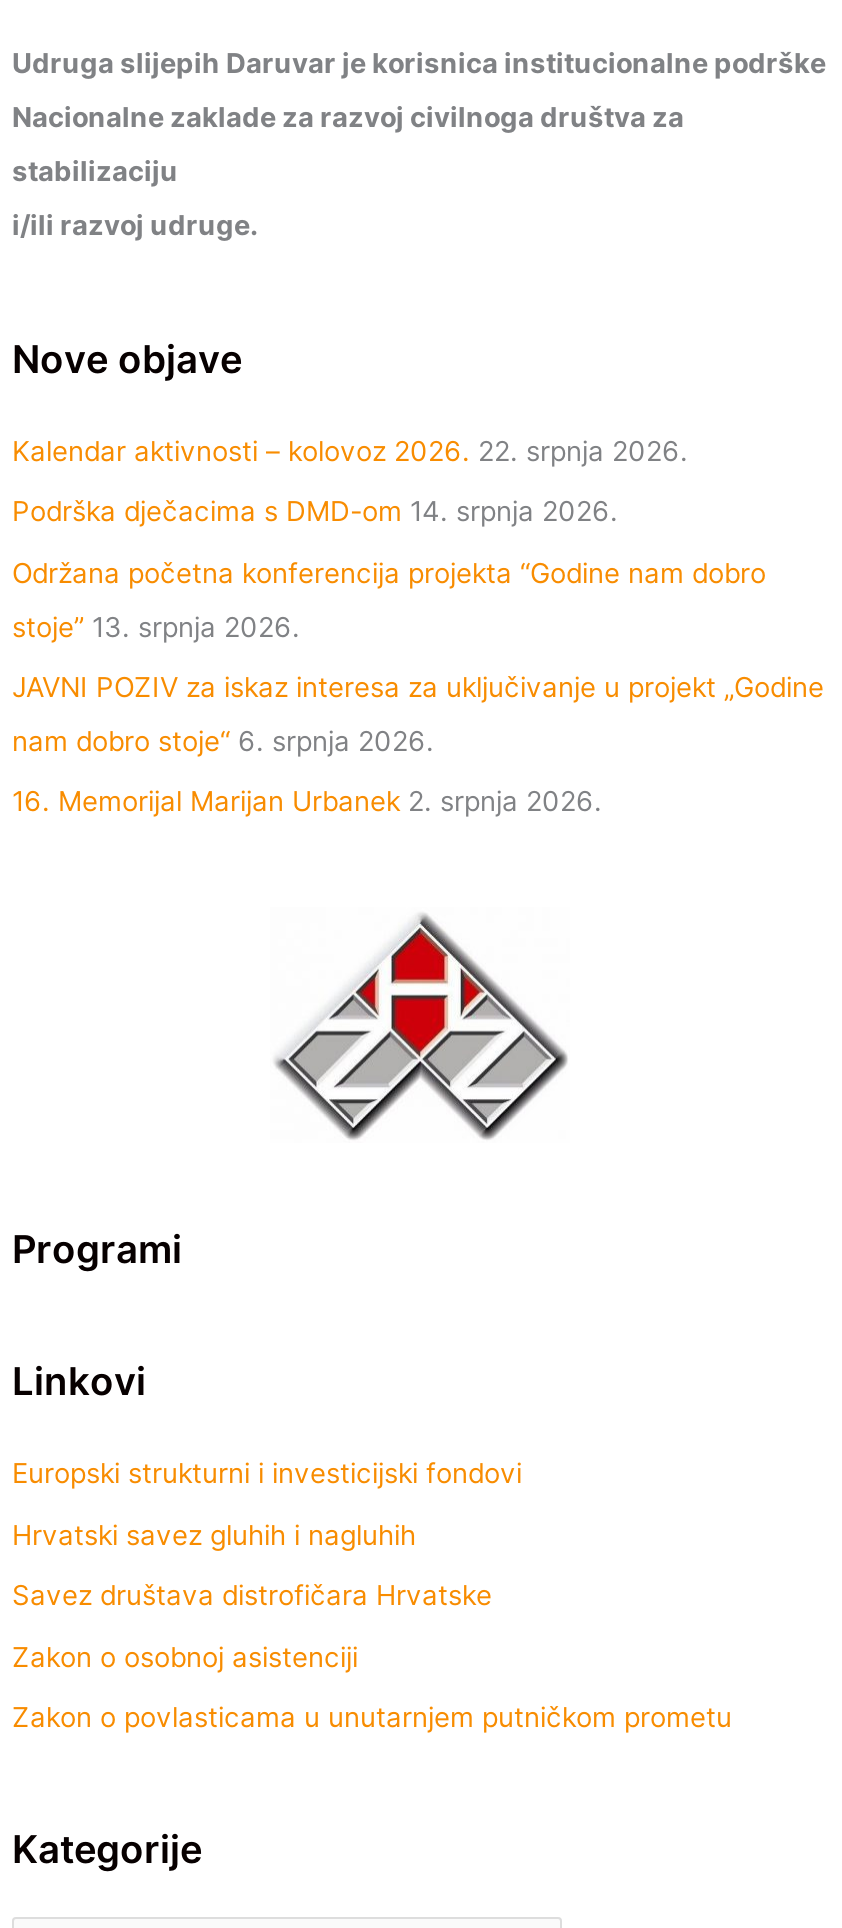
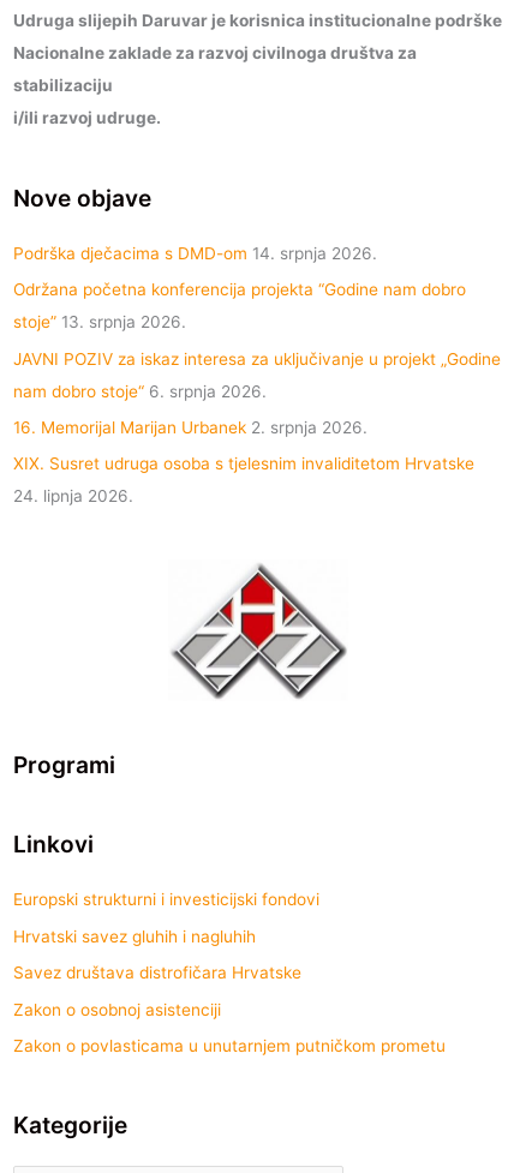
- Kalendar aktivnosti – kolovoz 2026. 22. srpnja 2026.

moved up: Podrška dječacima s DMD-om 14. srpnja 2026. | Održana početna konferencija projekta “Godine nam dobro | stoje” 13. srpnja 2026. | JAVNI POZIV za iskaz interesa za uključivanje u projekt „Godine | nam dobro stoje“ 6. srpnja 2026. | 16. Memorijal Marijan Urbanek 2. srpnja 2026.

+ XIX. Susret udruga osoba s tjelesnim invaliditetom Hrvatske
+ 24. lipnja 2026.
